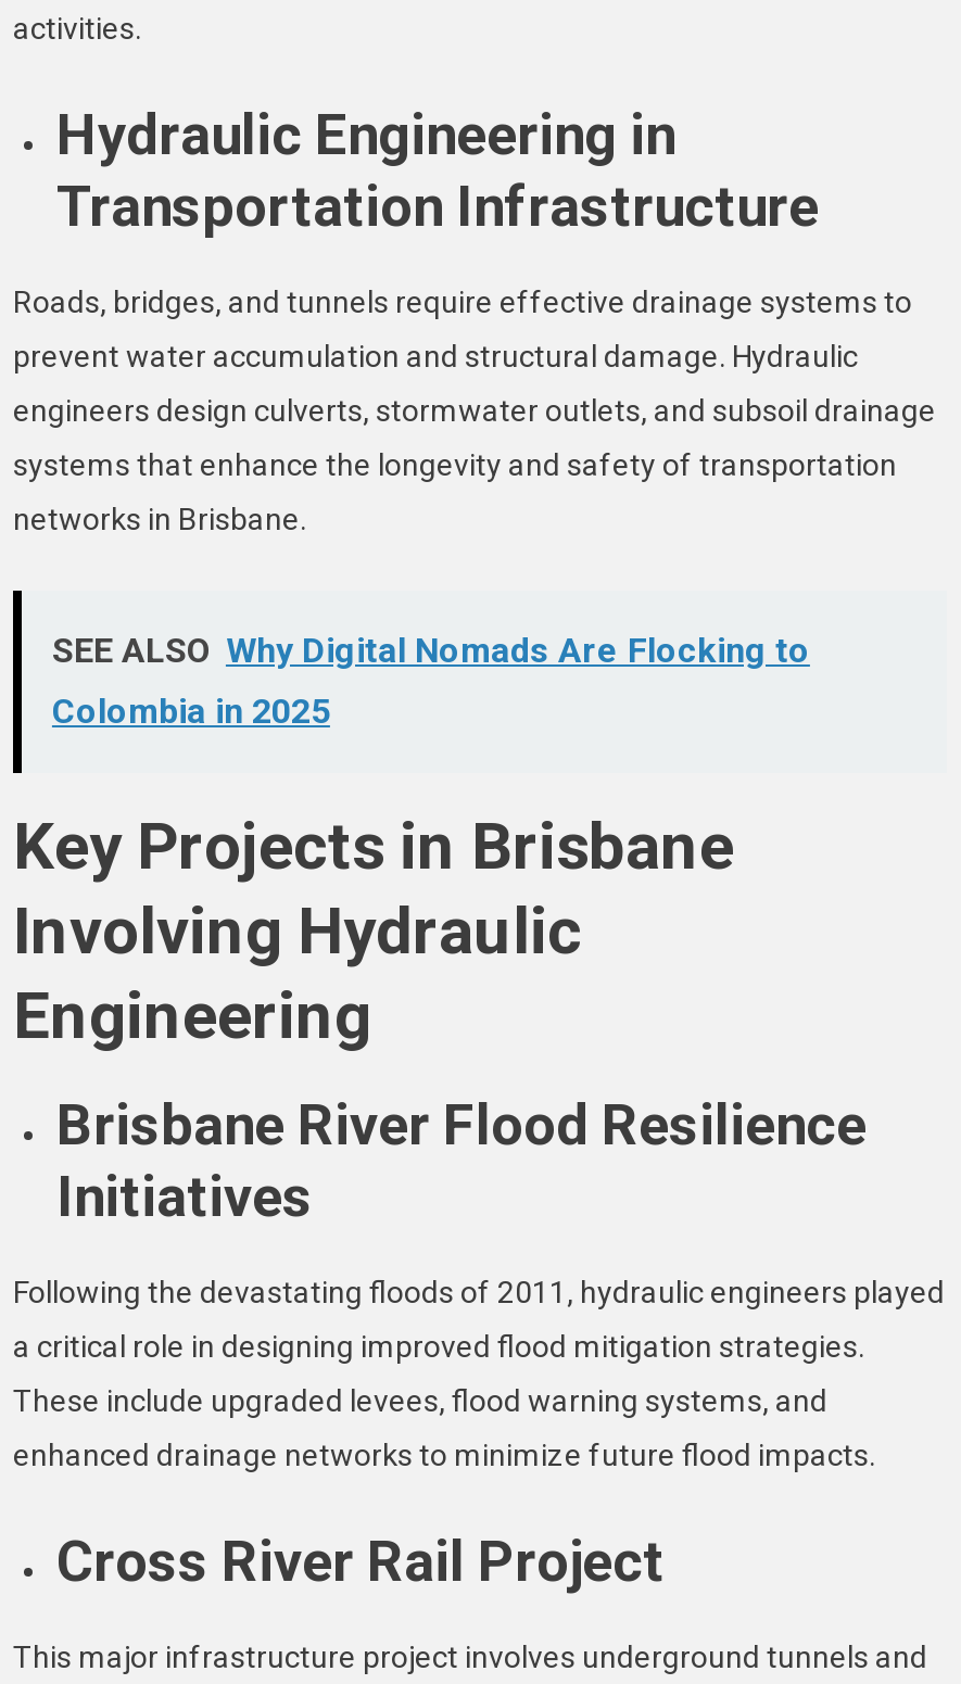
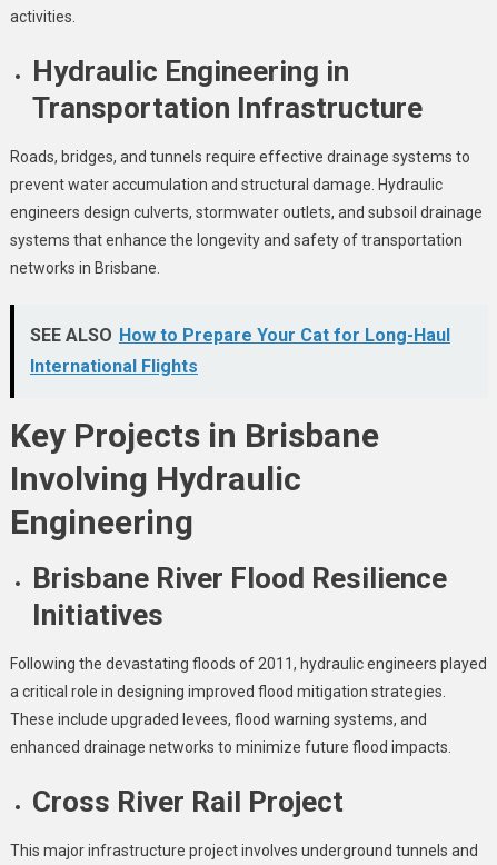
- SEE ALSO Why Digital Nomads Are Flocking to
+ SEE ALSO How to Prepare Your Cat for Long-Haul

- Colombia in 2025
+ International Flights
